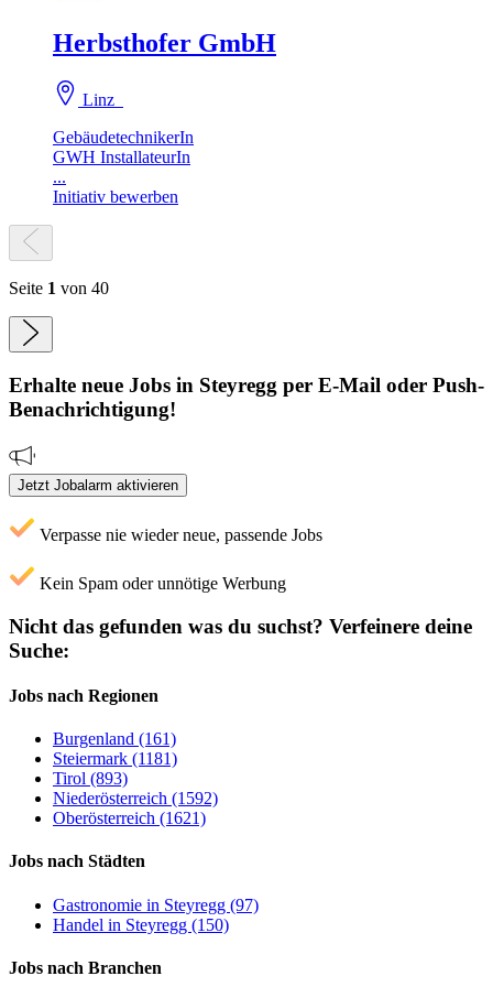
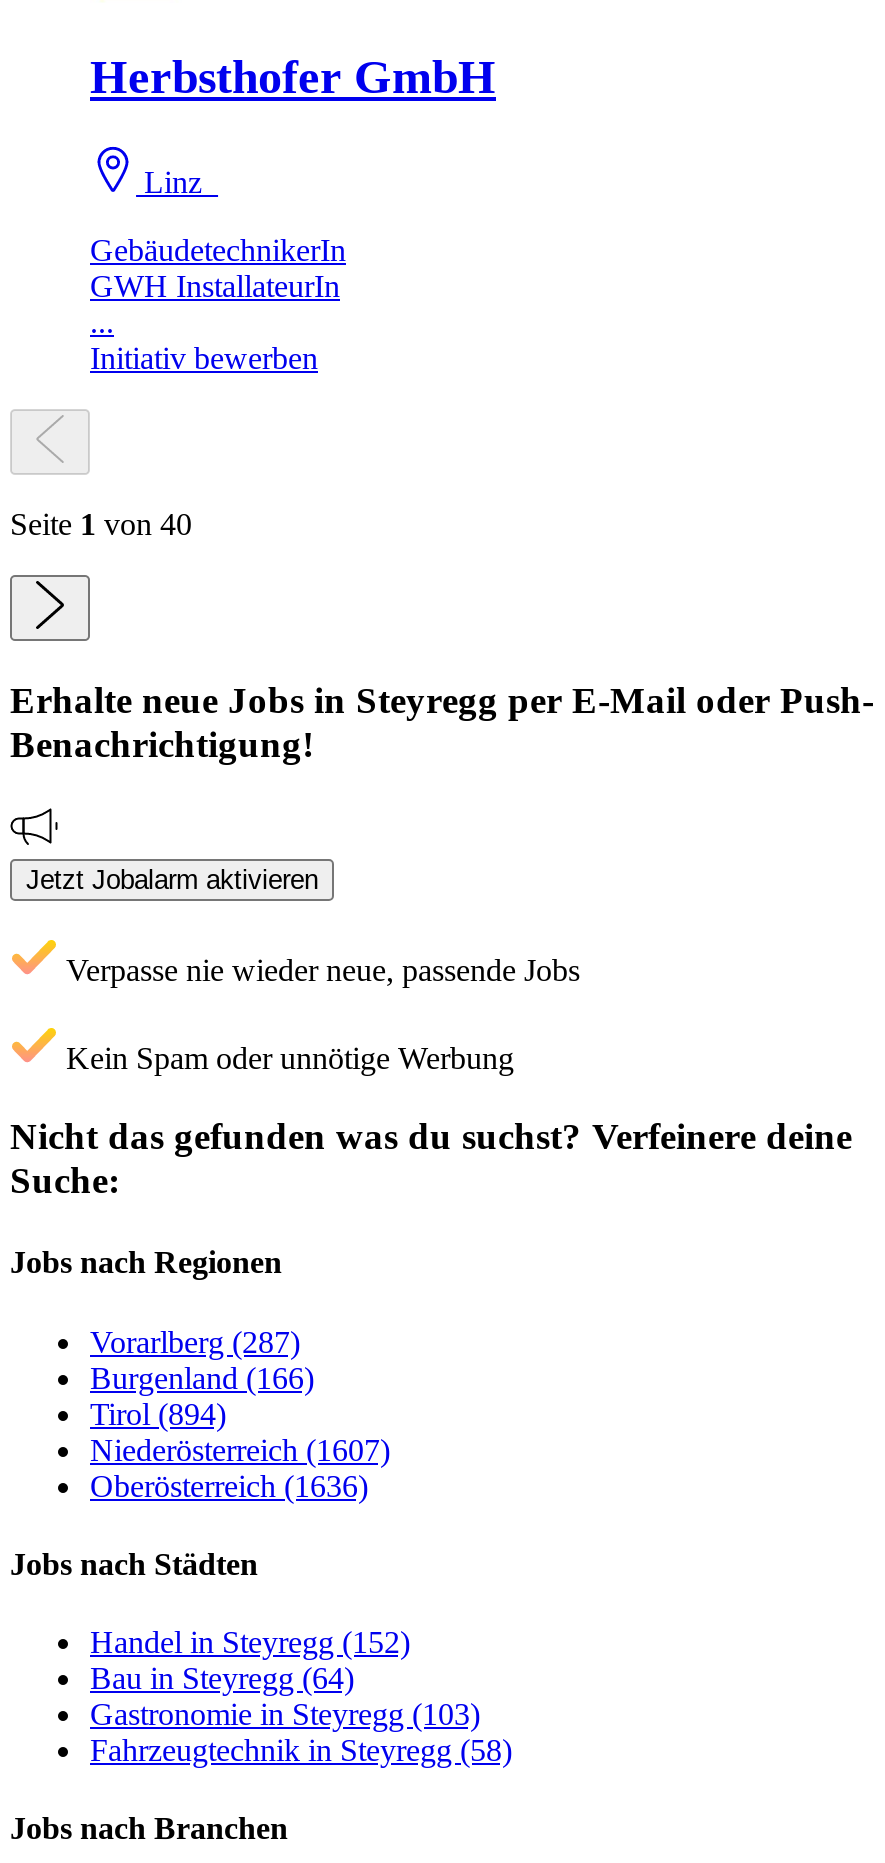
- Burgenland (161)
- Steiermark (1181)
- Tirol (893)
- Niederösterreich (1592)
- Oberösterreich (1621)
+ Vorarlberg (287)
+ Burgenland (166)
+ Tirol (894)
+ Niederösterreich (1607)
+ Oberösterreich (1636)

- Gastronomie in Steyregg (97)
- Handel in Steyregg (150)
+ Handel in Steyregg (152)
+ Bau in Steyregg (64)
+ Gastronomie in Steyregg (103)
+ Fahrzeugtechnik in Steyregg (58)
